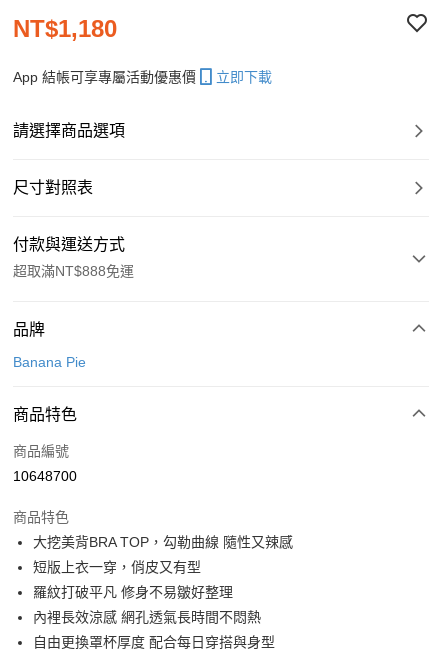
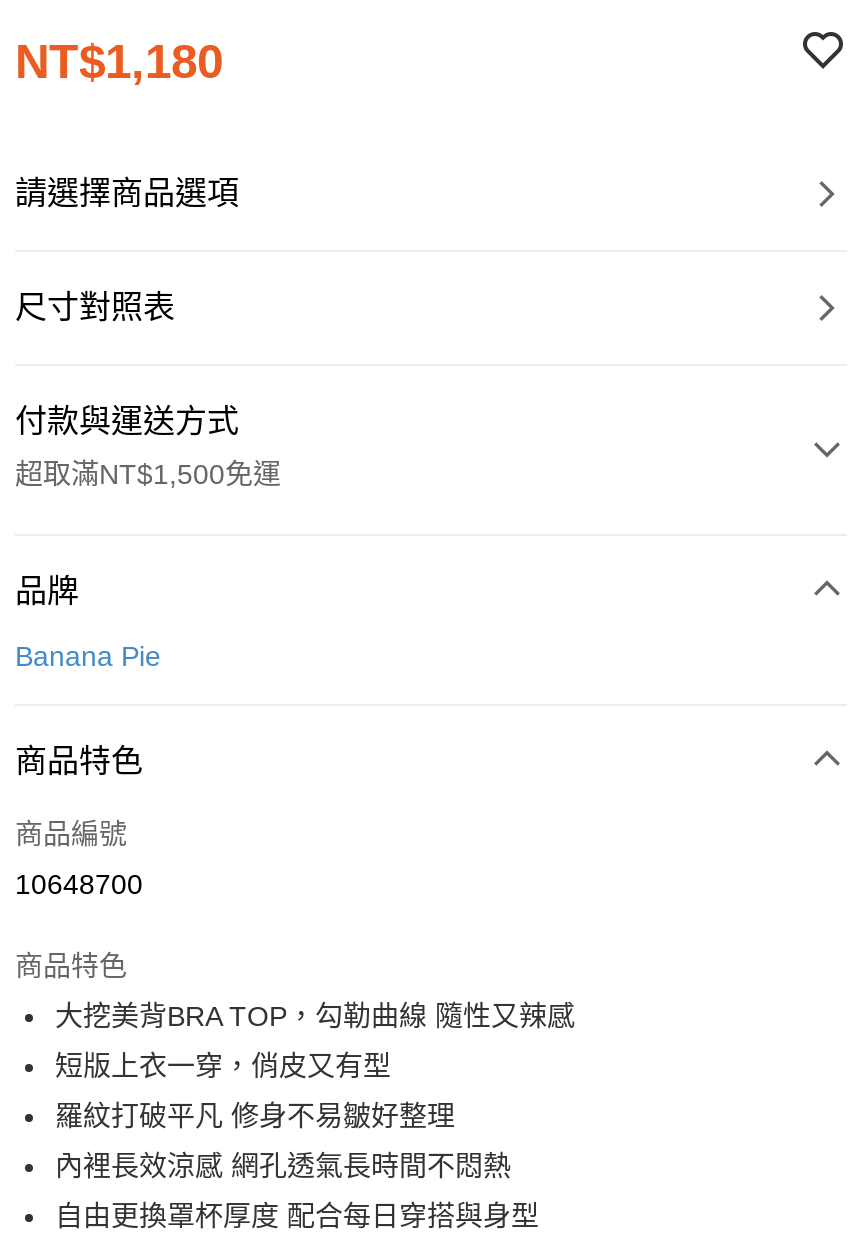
- App 結帳可享專屬活動優惠價
- 立即下載

- 超取滿NT$888免運
+ 超取滿NT$1,500免運
